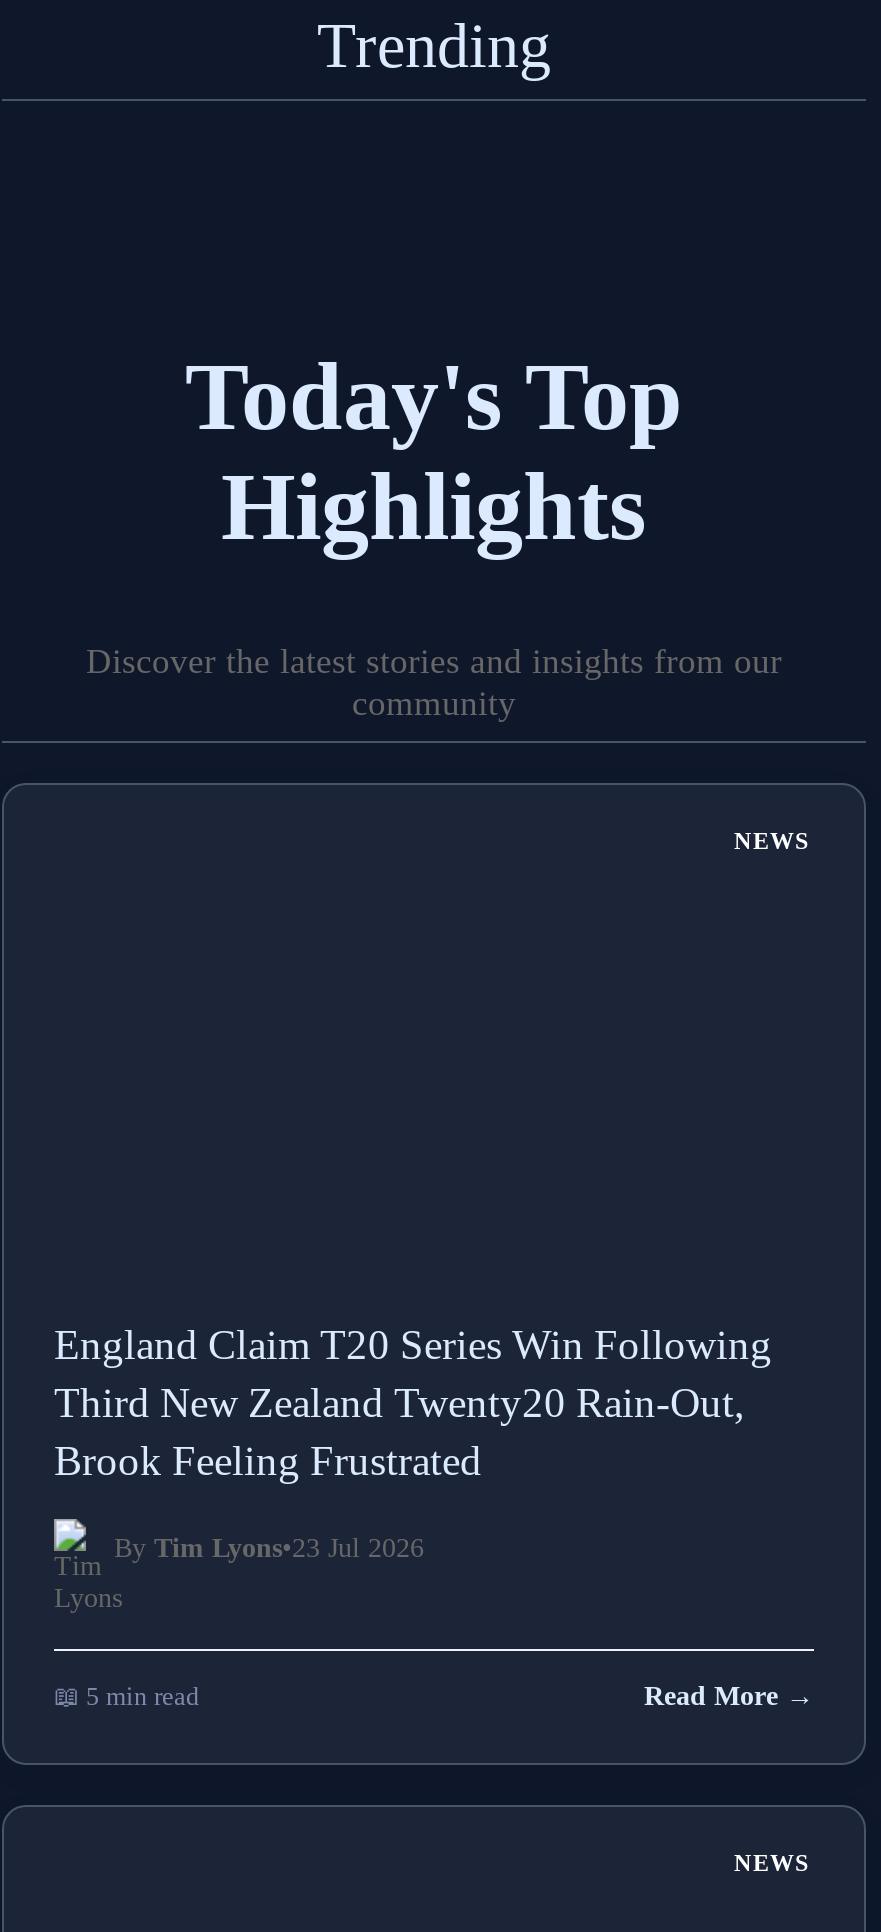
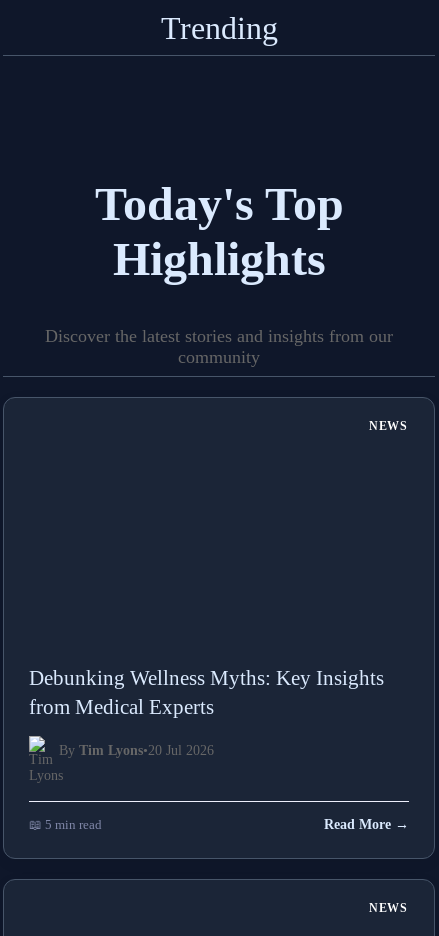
- England Claim T20 Series Win Following
- Third New Zealand Twenty20 Rain-Out,
- Brook Feeling Frustrated
+ Debunking Wellness Myths: Key Insights
+ from Medical Experts

- By Tim Lyons•23 Jul 2026
+ By Tim Lyons•20 Jul 2026
